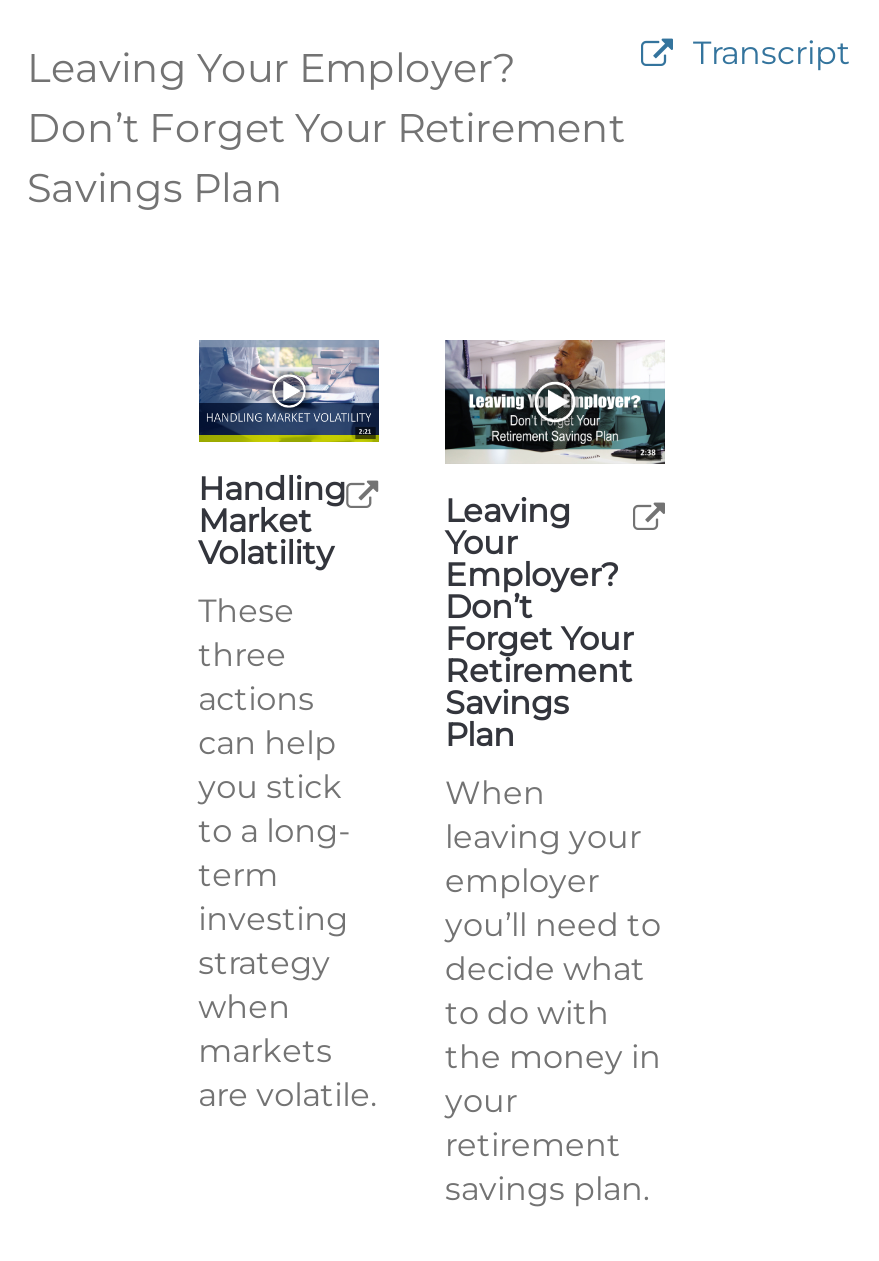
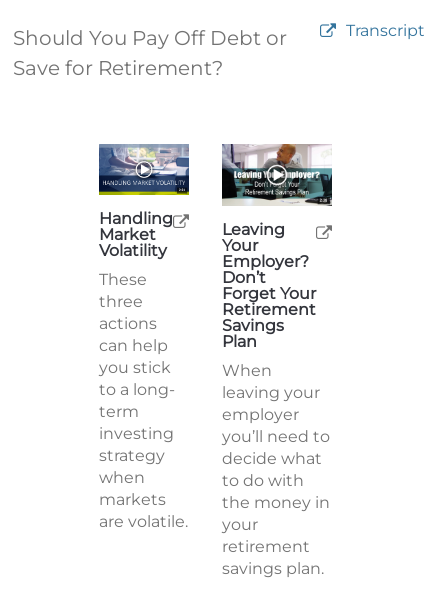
- Leaving Your Employer?
- Don’t Forget Your Retirement
- Savings Plan
+ Should You Pay Off Debt or
+ Save for Retirement?
